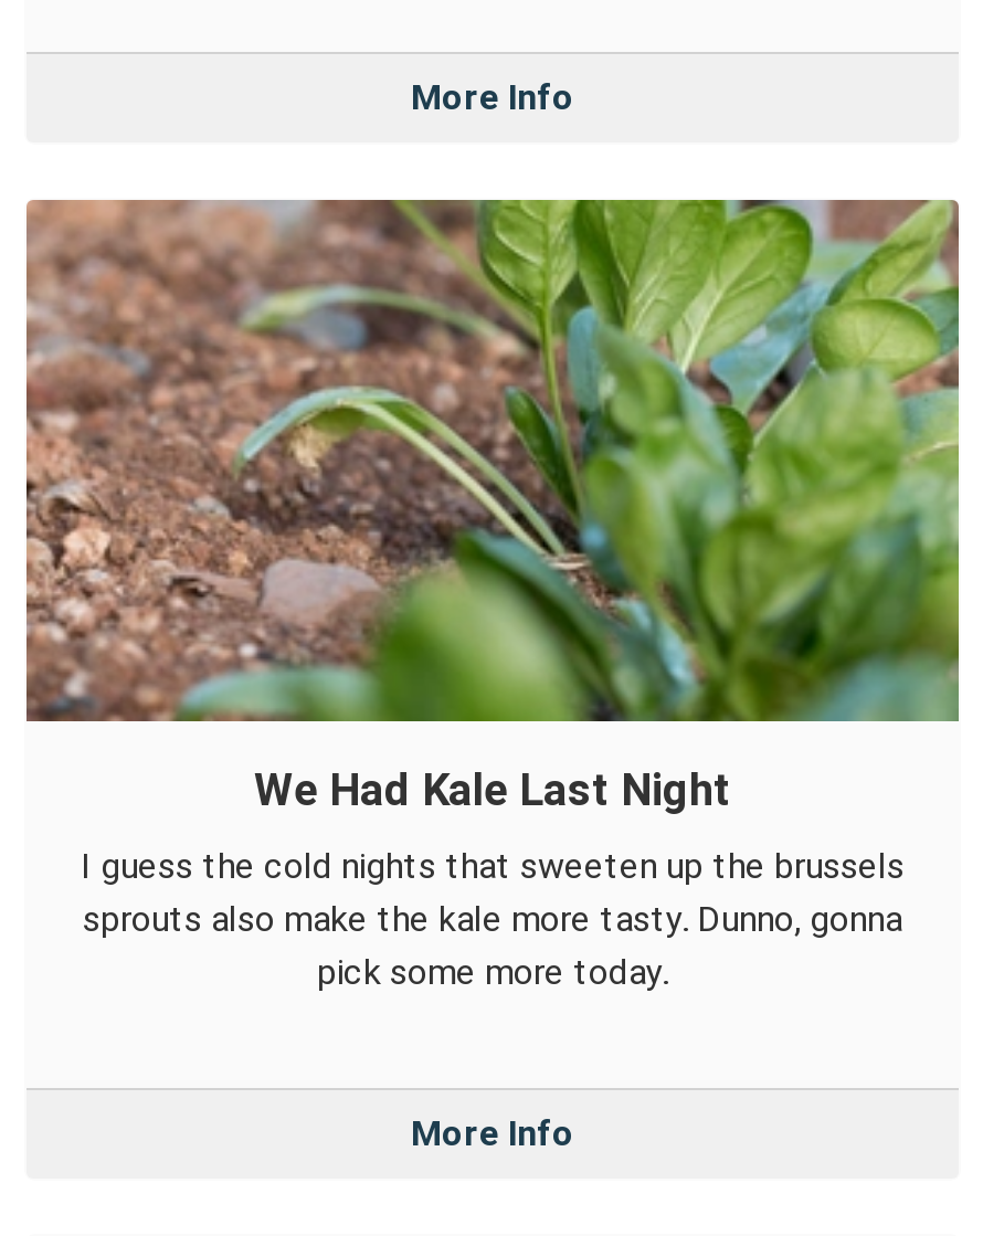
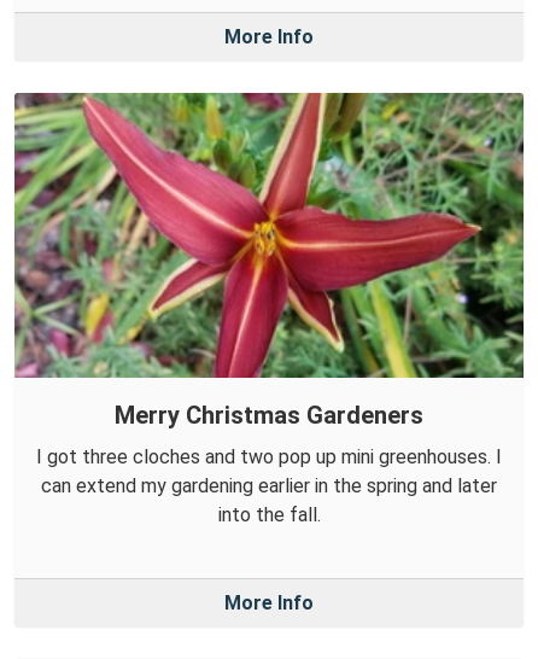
- [image]
- We Had Kale Last Night
+ [image]
+ Merry Christmas Gardeners

- I guess the cold nights that sweeten up the brussels
- sprouts also make the kale more tasty. Dunno, gonna
- pick some more today.
+ I got three cloches and two pop up mini greenhouses. I
+ can extend my gardening earlier in the spring and later
+ into the fall.
